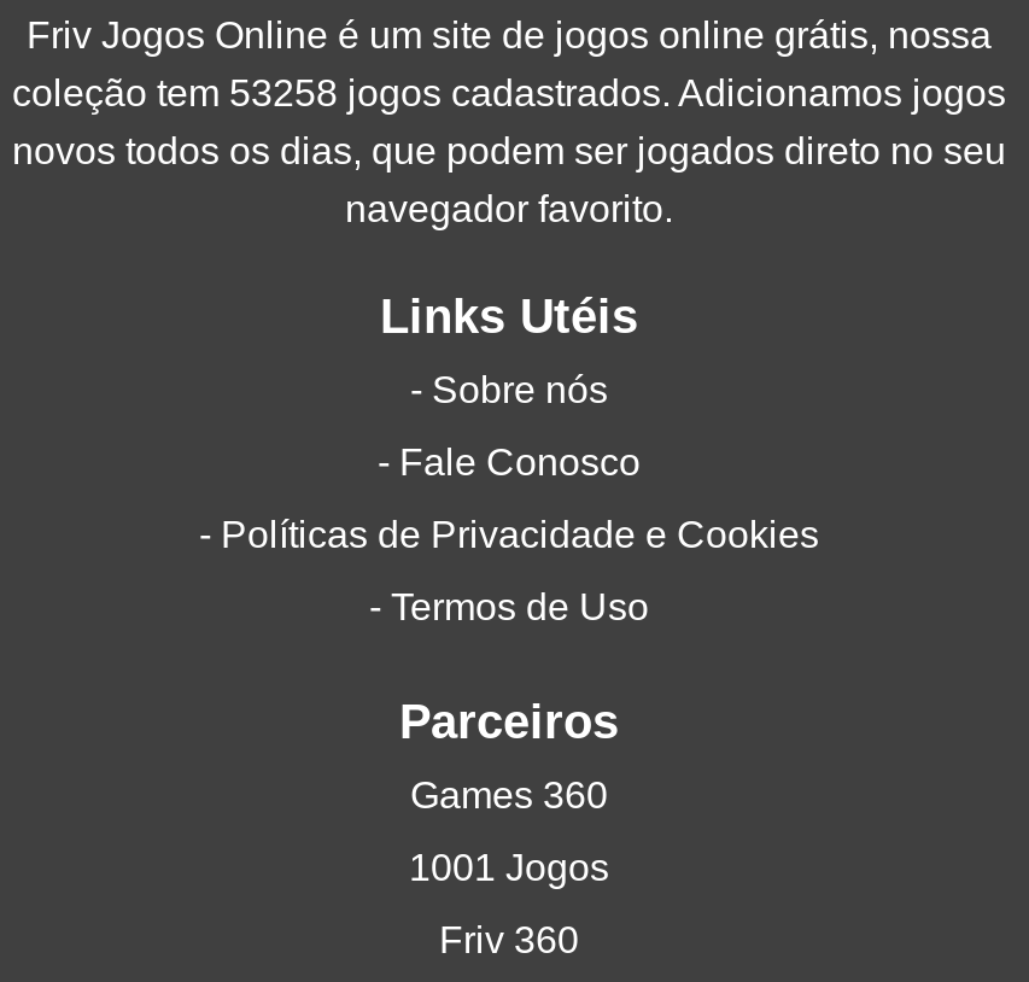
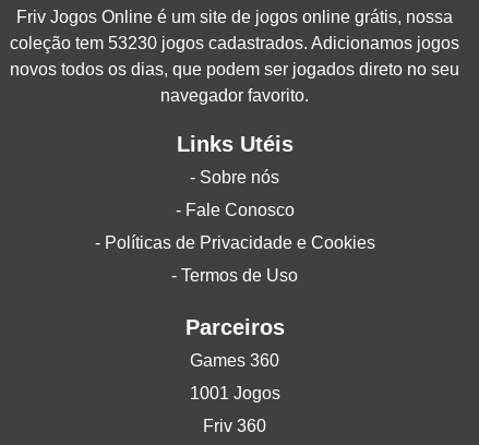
- coleção tem 53258 jogos cadastrados. Adicionamos jogos
+ coleção tem 53230 jogos cadastrados. Adicionamos jogos
